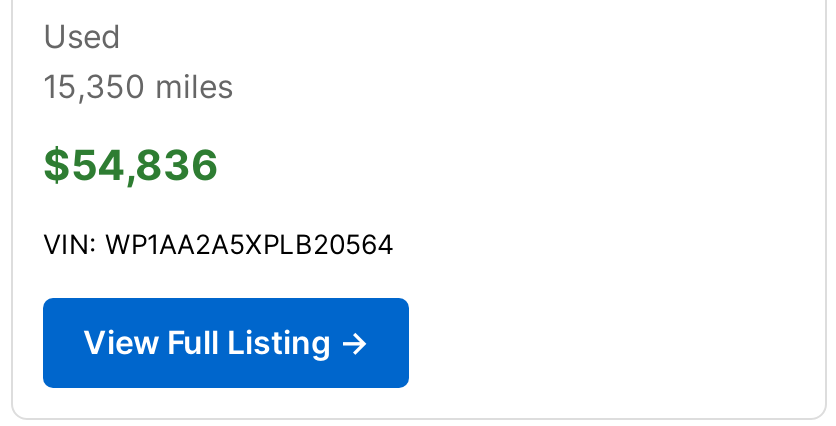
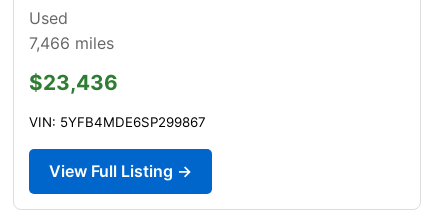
- 15,350 miles
+ 7,466 miles

- $54,836
+ $23,436

- VIN: WP1AA2A5XPLB20564
+ VIN: 5YFB4MDE6SP299867
